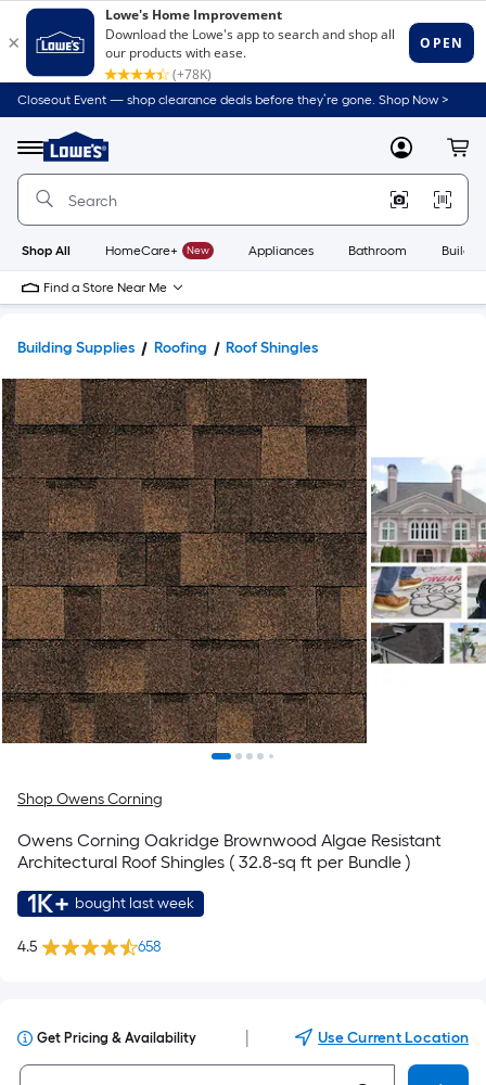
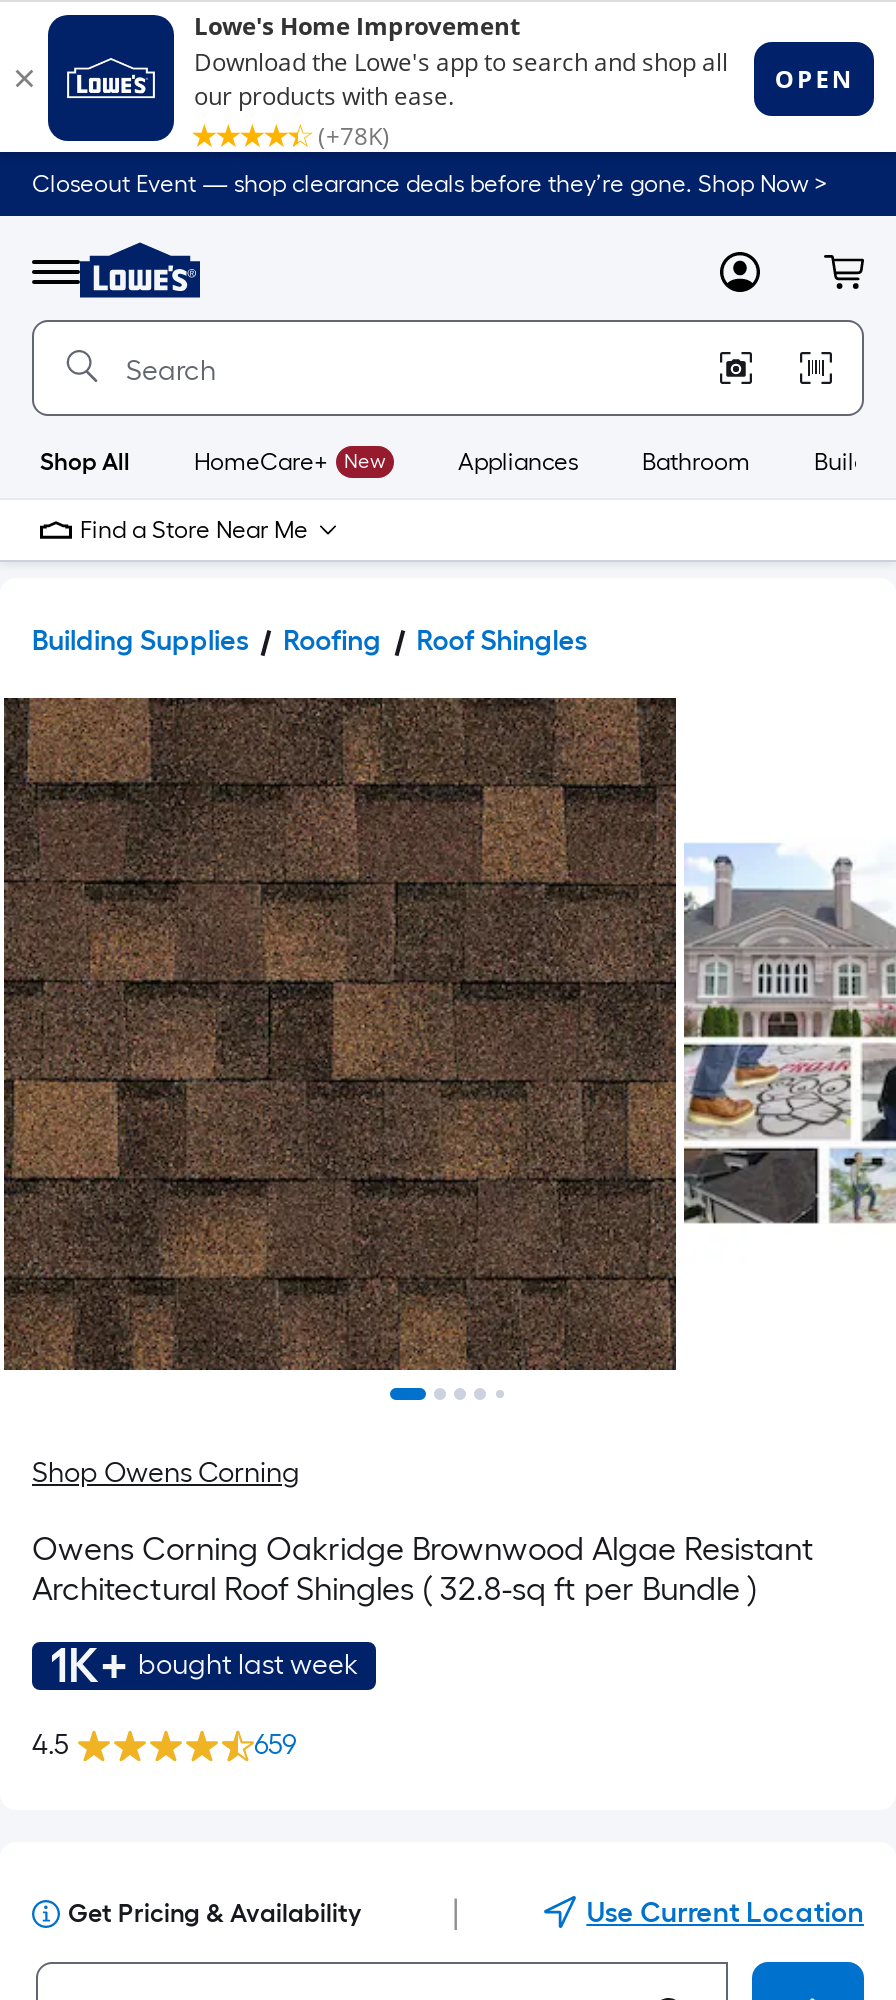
- 658
+ 659
